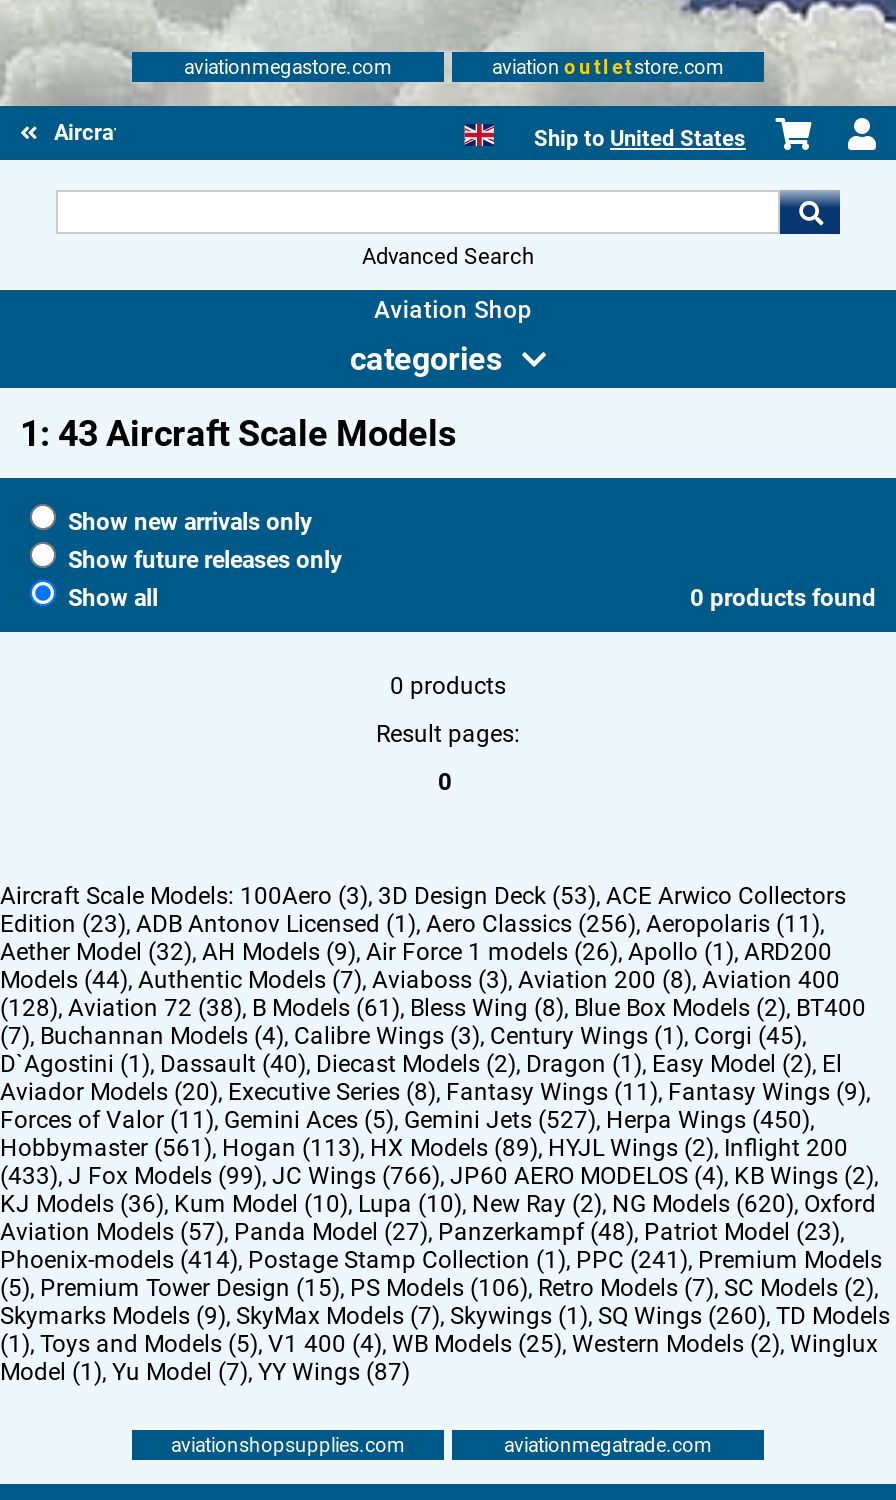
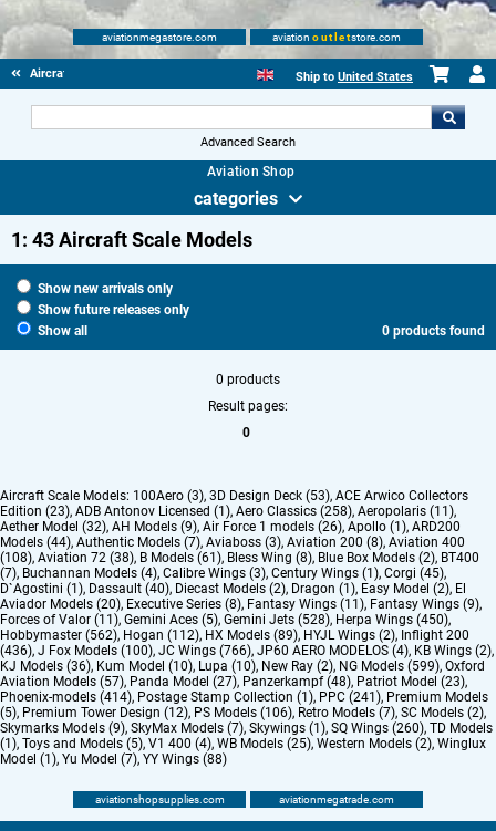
- Edition (23), ADB Antonov Licensed (1), Aero Classics (256), Aeropolaris (11)
+ Edition (23), ADB Antonov Licensed (1), Aero Classics (258), Aeropolaris (11)

- (128), Aviation 72 (38), B Models (61), Bless Wing (8), Blue Box Models (2), BT400
+ (108), Aviation 72 (38), B Models (61), Bless Wing (8), Blue Box Models (2), BT400

- Forces of Valor (11), Gemini Aces (5), Gemini Jets (527), Herpa Wings (450)
+ Forces of Valor (11), Gemini Aces (5), Gemini Jets (528), Herpa Wings (450)

- Hobbymaster (561), Hogan (113), HX Models (89),HYJL Wings (2), Inflight 200
+ Hobbymaster (562), Hogan (112), HX Models (89),HYJL Wings (2), Inflight 200

- (433), J Fox Models (99), JC Wings (766), JP60 AERO MODELOS (4), KB Wings (2)
+ (436), J Fox Models (100), JC Wings (766), JP60 AERO MODELOS (4), KB Wings (2)

- KJ Models (36), Kum Model (10),Lupa (10), New Ray (2), NG Models (620), Oxford
+ KJ Models (36), Kum Model (10),Lupa (10), New Ray (2), NG Models (599), Oxford

- (5), Premium Tower Design (15), PS Models (106), Retro Models (7), SC Models (2)
+ (5), Premium Tower Design (12), PS Models (106), Retro Models (7), SC Models (2)

- Model (1), Yu Model (7), YY Wings (87)
+ Model (1), Yu Model (7), YY Wings (88)
